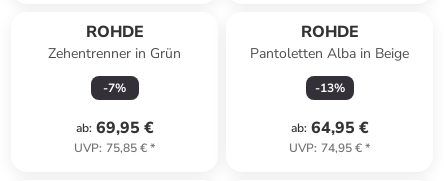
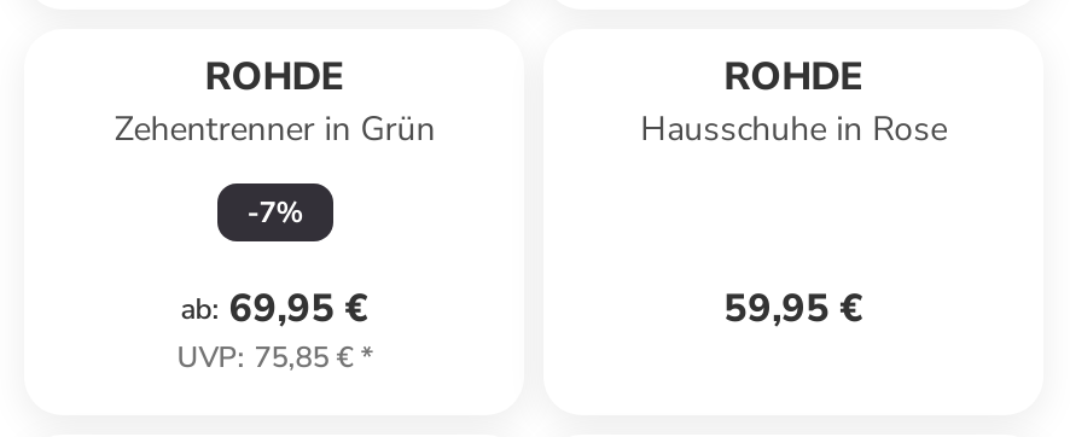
- Pantoletten Alba in Beige
- -13%
- ab: 64,95 €
- UVP: 74,95 €*
+ Hausschuhe in Rose
+ 59,95 €
